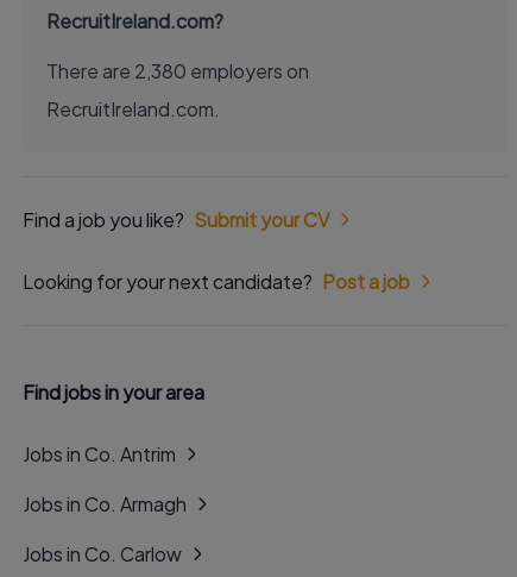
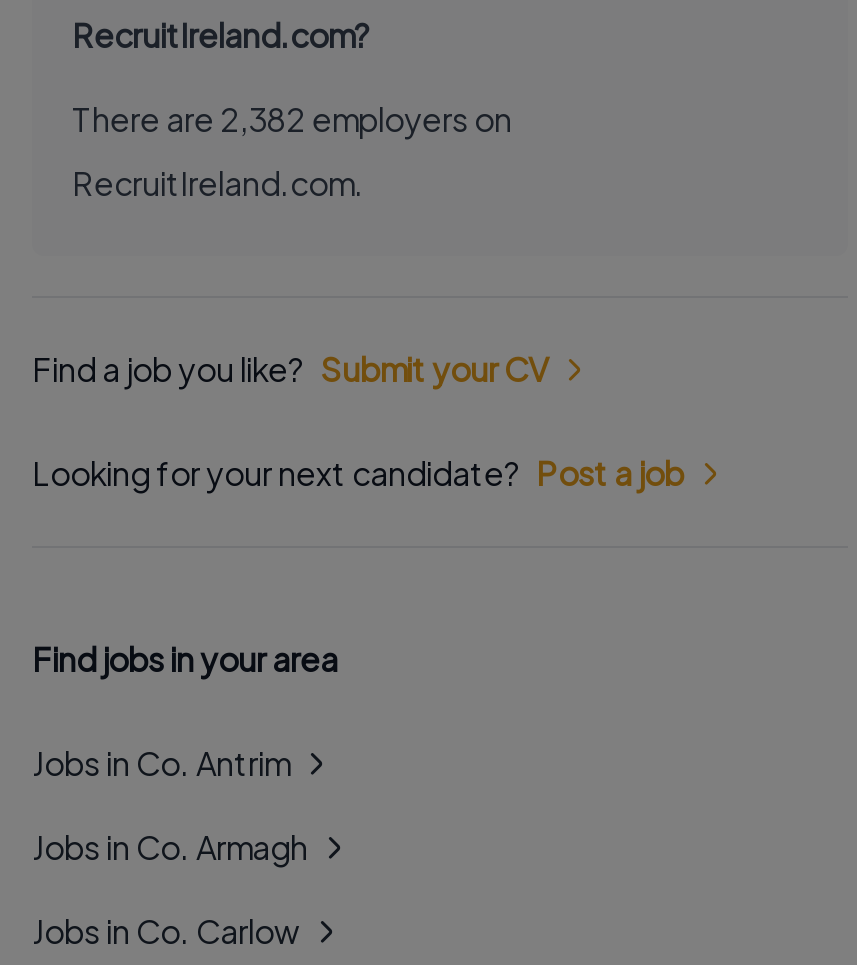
- There are 2,380 employers on
+ There are 2,382 employers on
